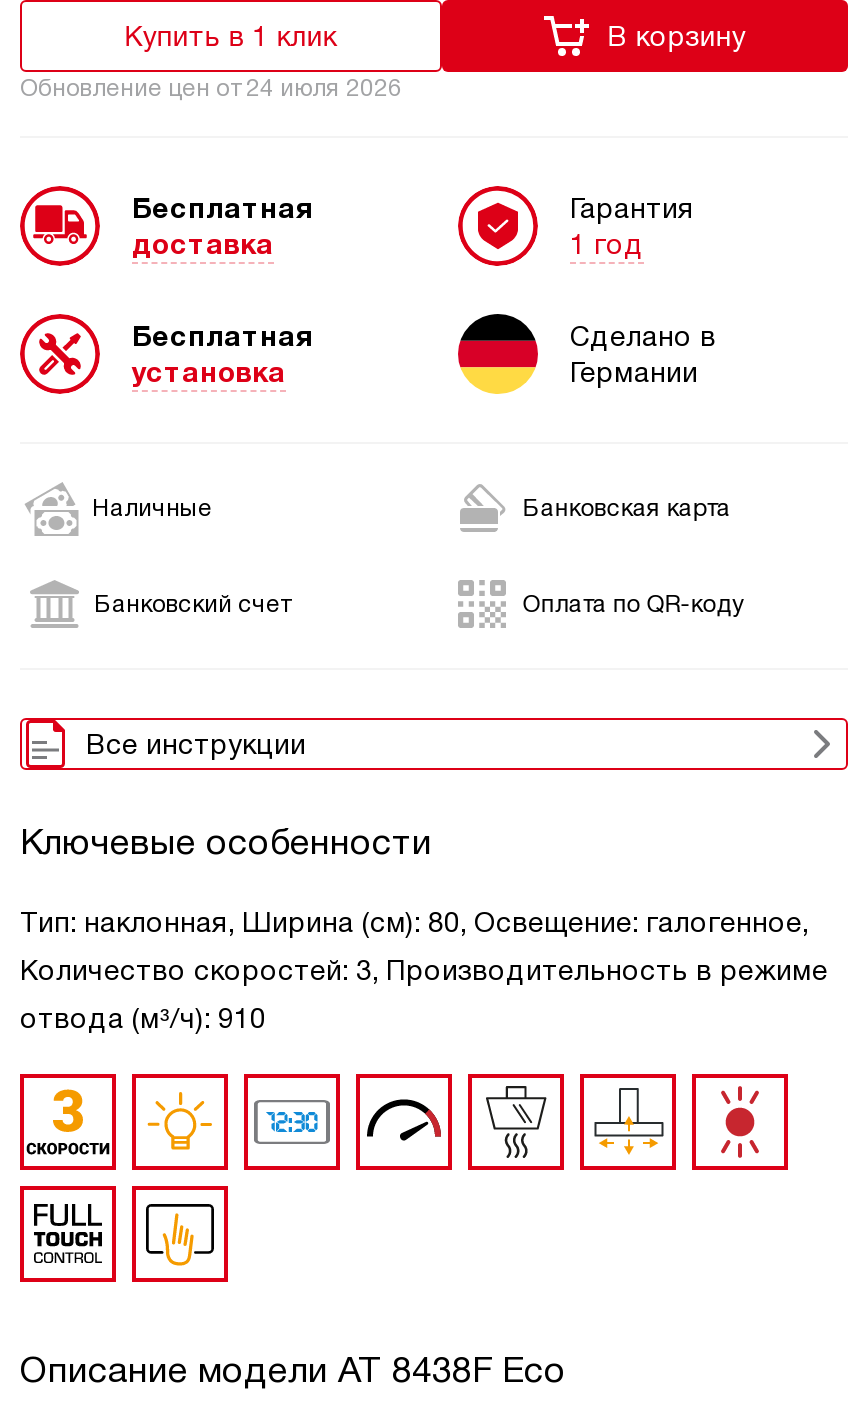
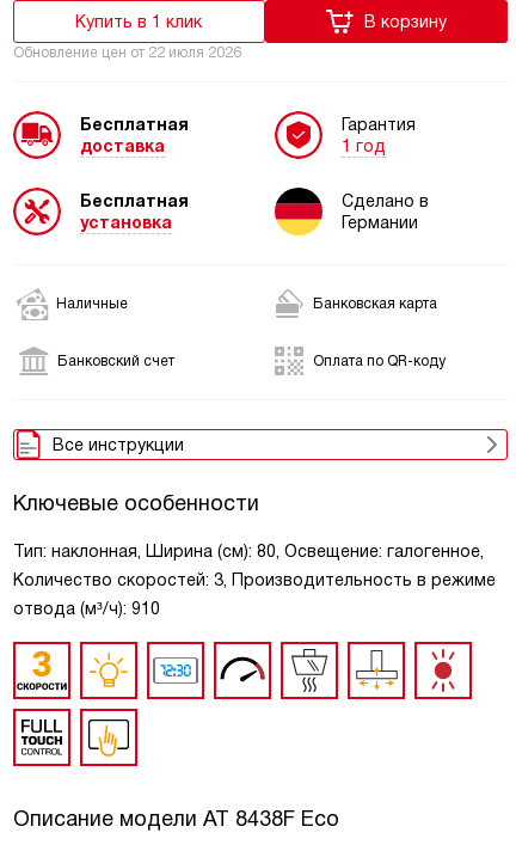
- Обновление цен от 24 июля 2026
+ Обновление цен от 22 июля 2026
